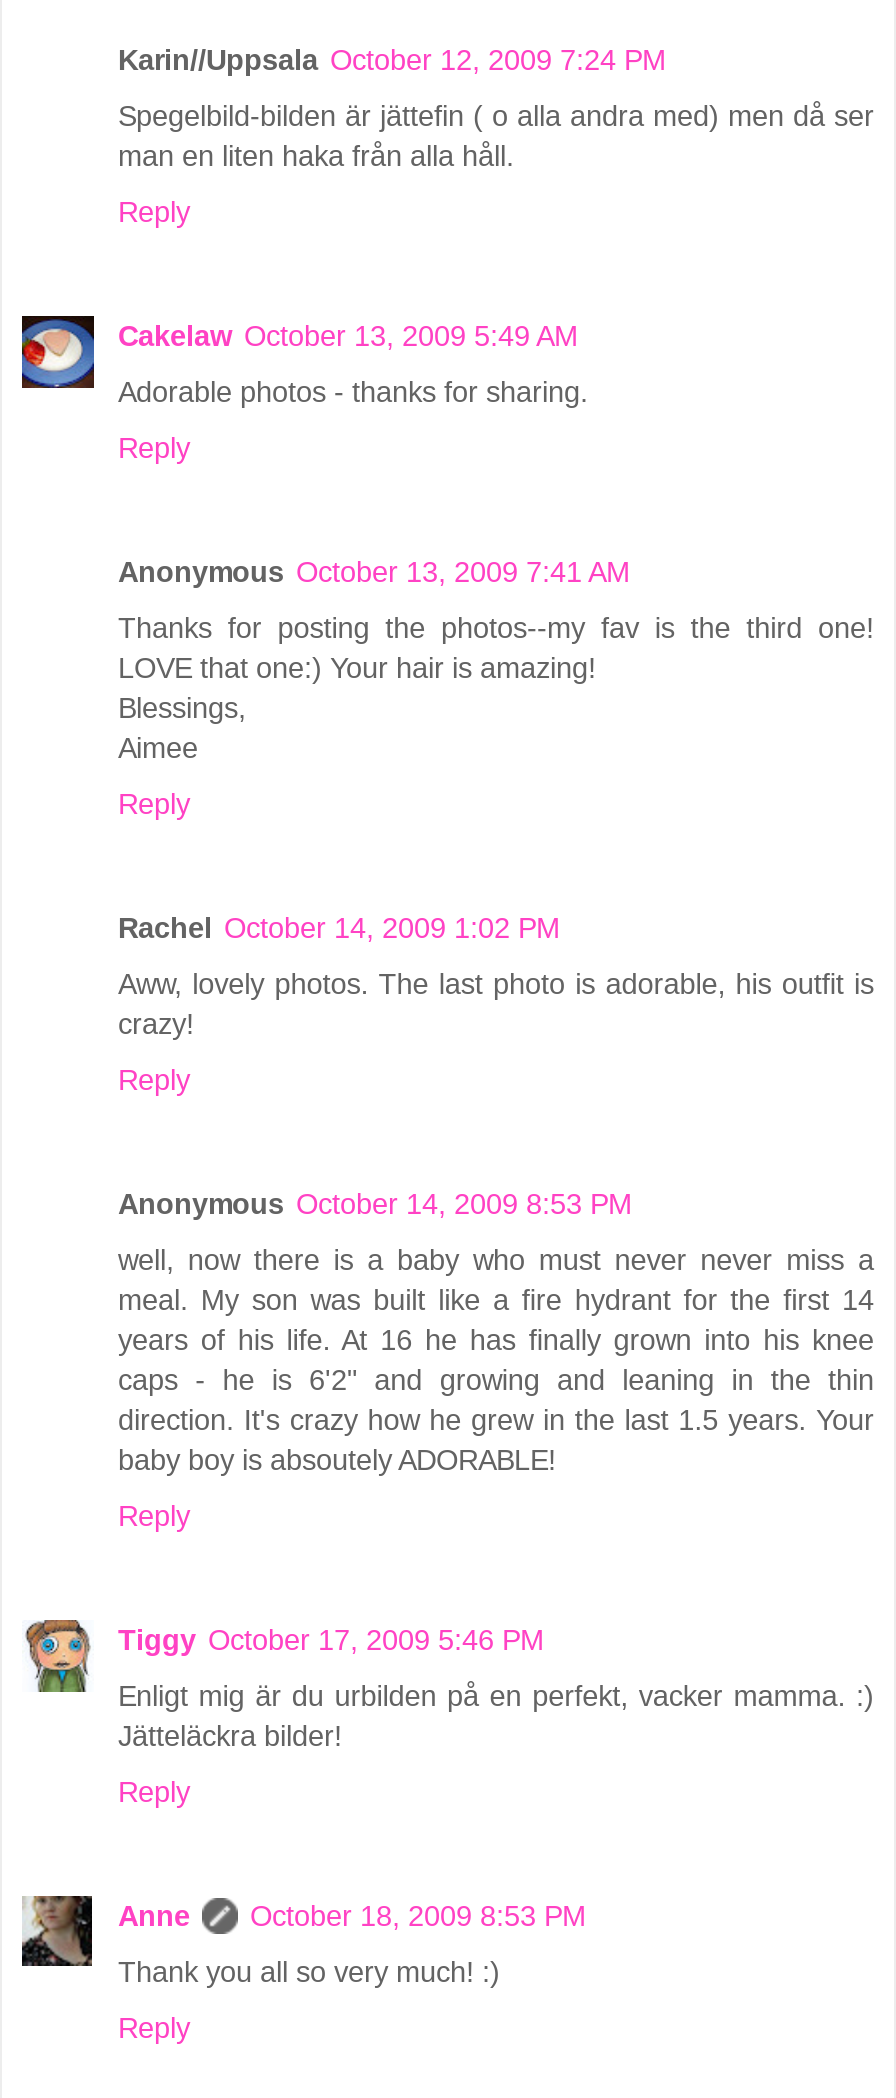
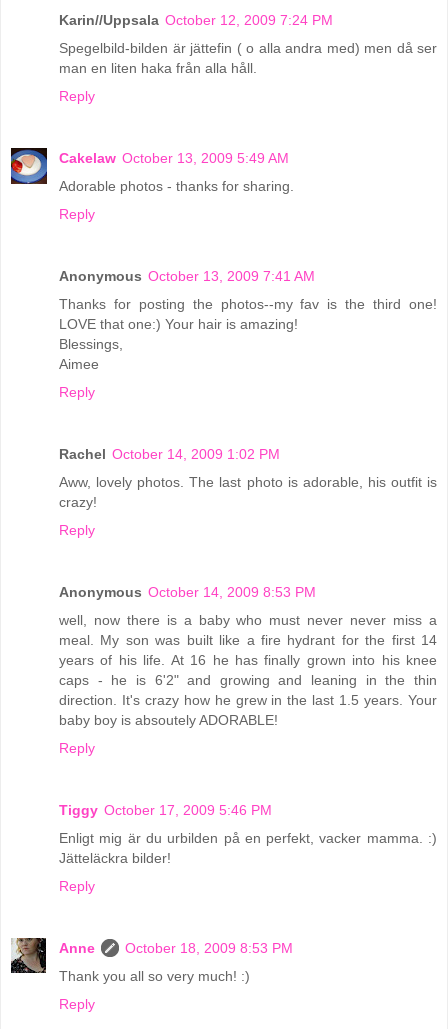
- [image]
